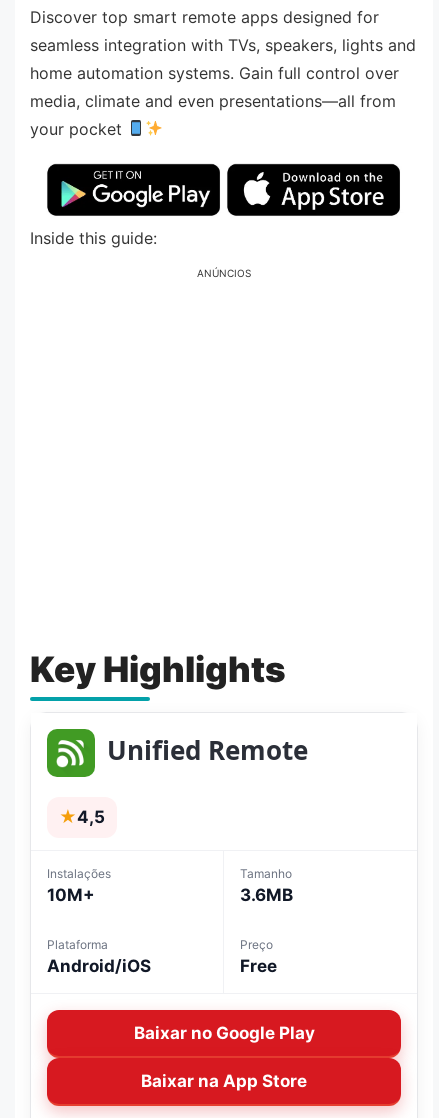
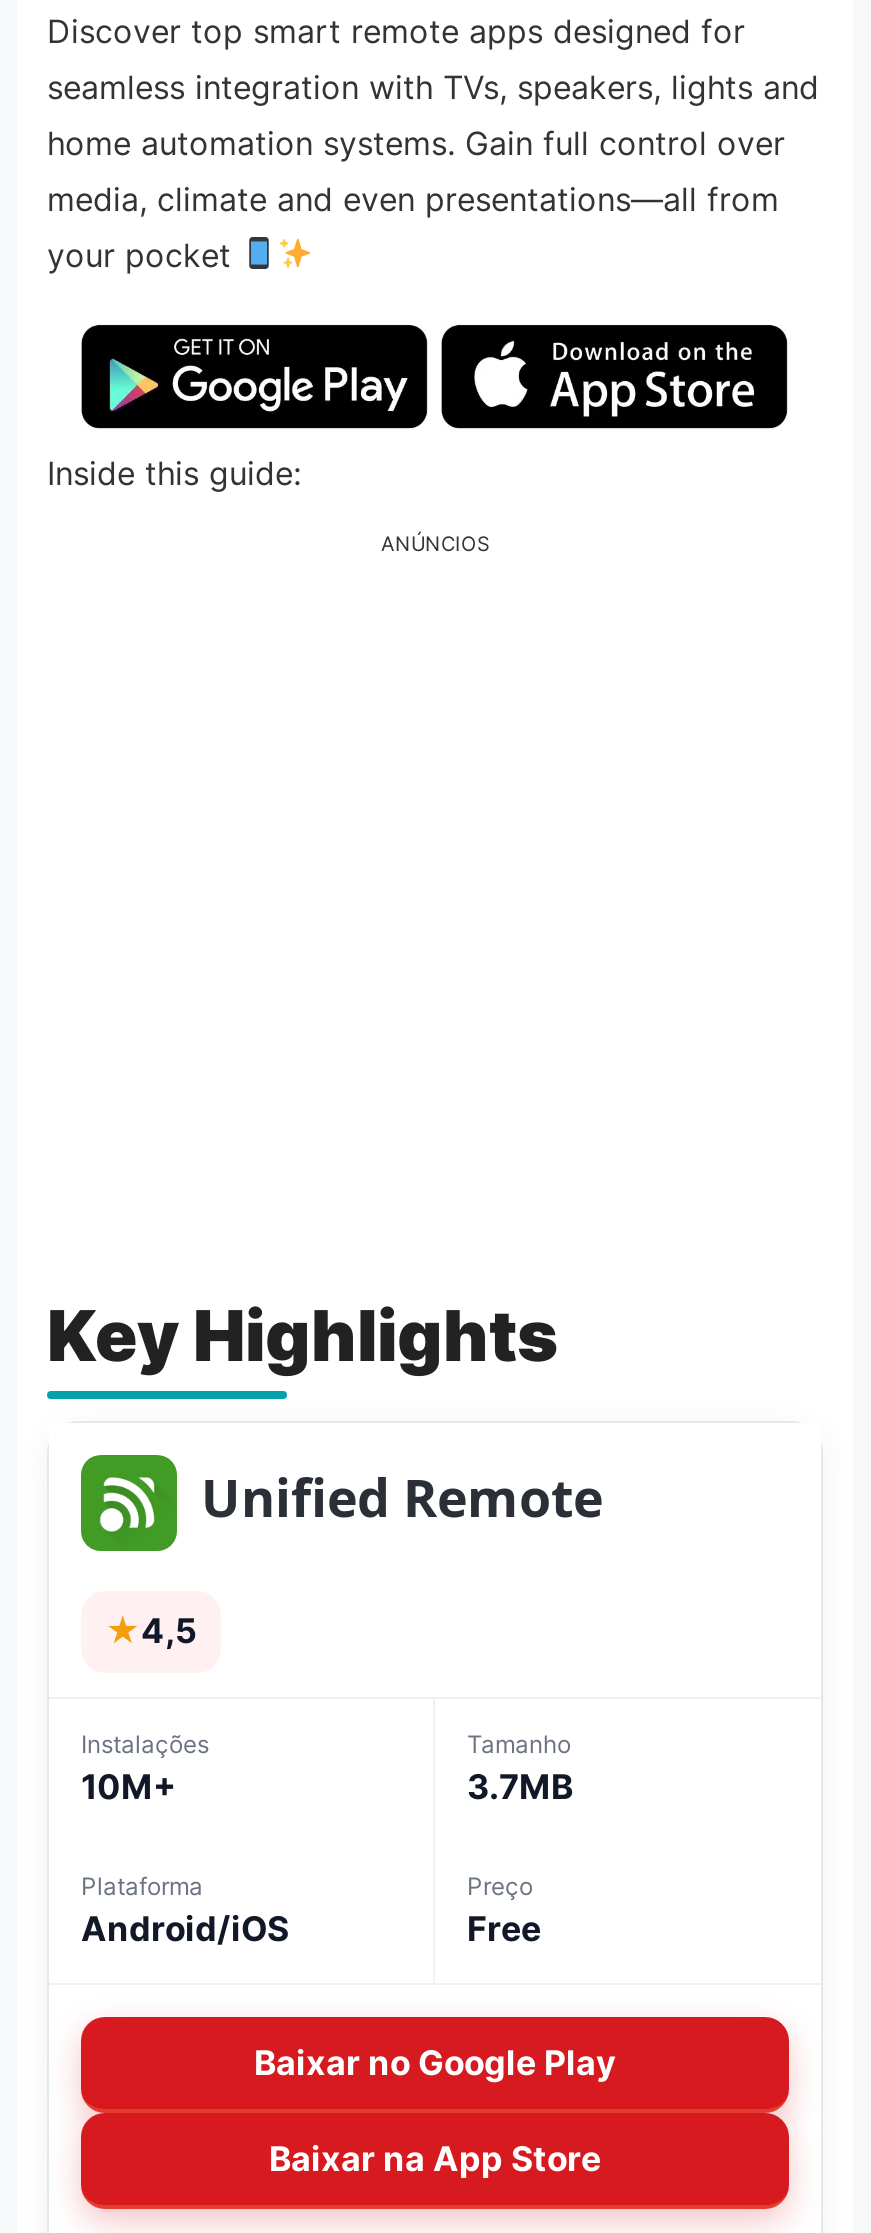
- 3.6MB
+ 3.7MB
